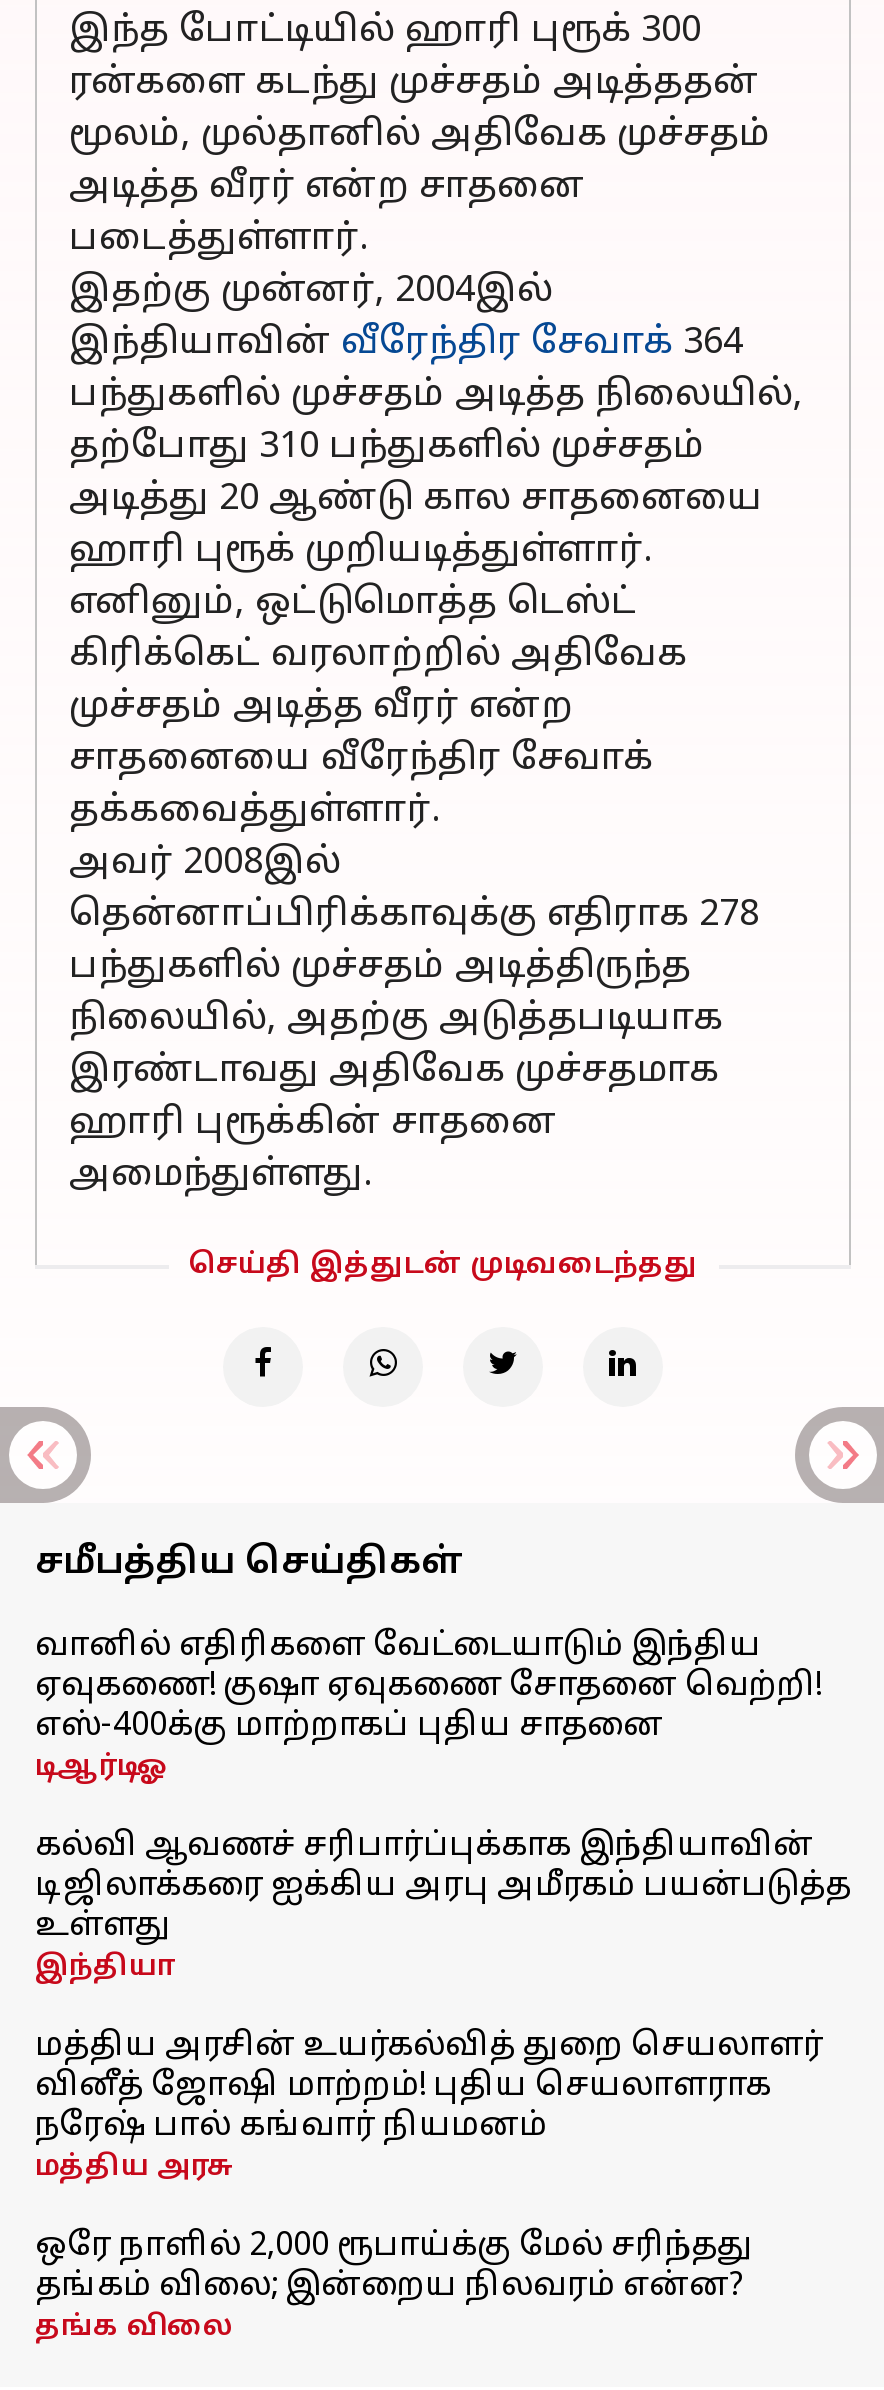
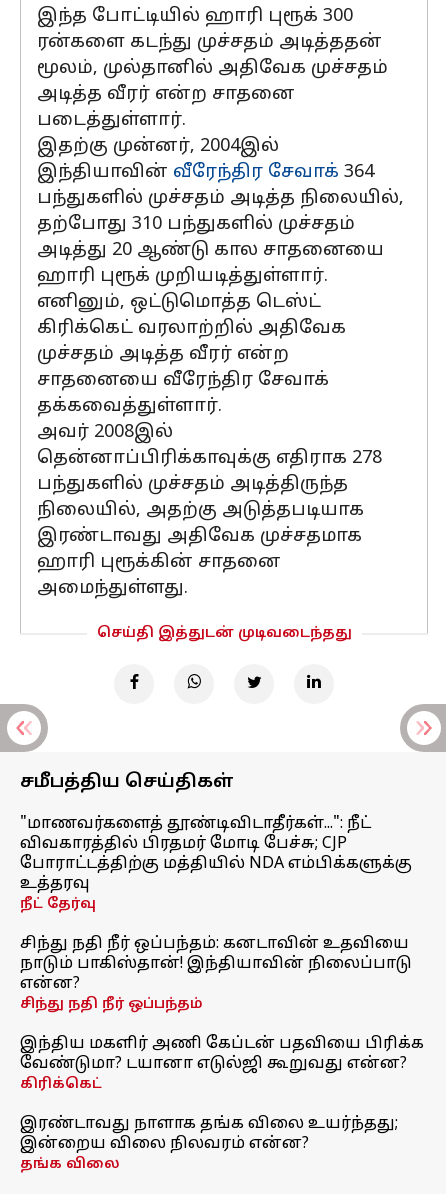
- வானில் எதிரிகளை வேட்டையாடும் இந்திய
- ஏவுகணை! குஷா ஏவுகணை சோதனை வெற்றி!
- எஸ்-400க்கு மாற்றாகப் புதிய சாதனை
- டிஆர்டிஓ
+ "மாணவர்களைத் தூண்டிவிடாதீர்கள்...": நீட்
+ விவகாரத்தில் பிரதமர் மோடி பேச்சு; CJP
+ போராட்டத்திற்கு மத்தியில் NDA எம்பிக்களுக்கு
+ உத்தரவு
+ நீட் தேர்வு

- கல்வி ஆவணச் சரிபார்ப்புக்காக இந்தியாவின்
- டிஜிலாக்கரை ஐக்கிய அரபு அமீரகம் பயன்படுத்த
- உள்ளது
- இந்தியா
+ சிந்து நதி நீர் ஒப்பந்தம்: கனடாவின் உதவியை
+ நாடும் பாகிஸ்தான்! இந்தியாவின் நிலைப்பாடு
+ என்ன?
+ சிந்து நதி நீர் ஒப்பந்தம்

- மத்திய அரசின் உயர்கல்வித் துறை செயலாளர்
- வினீத் ஜோஷி மாற்றம்! புதிய செயலாளராக
- நரேஷ் பால் கங்வார் நியமனம்
- மத்திய அரசு
+ இந்திய மகளிர் அணி கேப்டன் பதவியை பிரிக்க
+ வேண்டுமா? டயானா எடுல்ஜி கூறுவது என்ன?
+ கிரிக்கெட்

- ஒரே நாளில் 2,000 ரூபாய்க்கு மேல் சரிந்தது
- தங்கம் விலை; இன்றைய நிலவரம் என்ன?
+ இரண்டாவது நாளாக தங்க விலை உயர்ந்தது;
+ இன்றைய விலை நிலவரம் என்ன?
